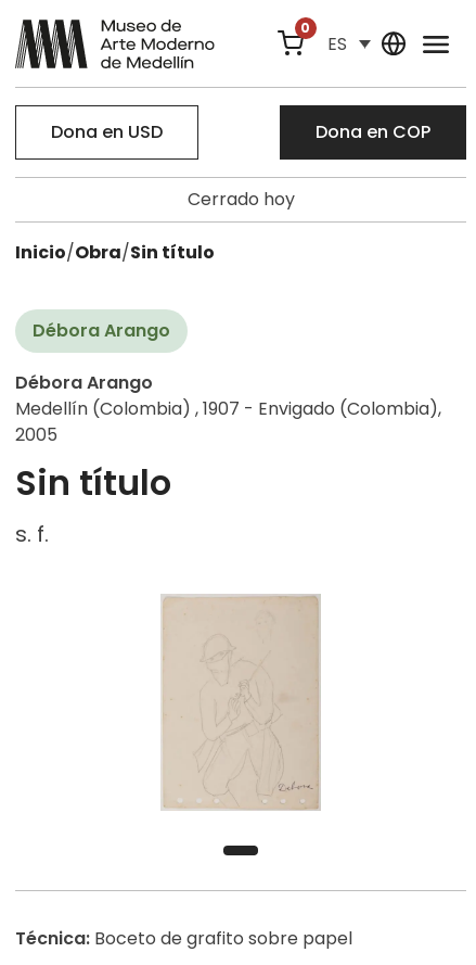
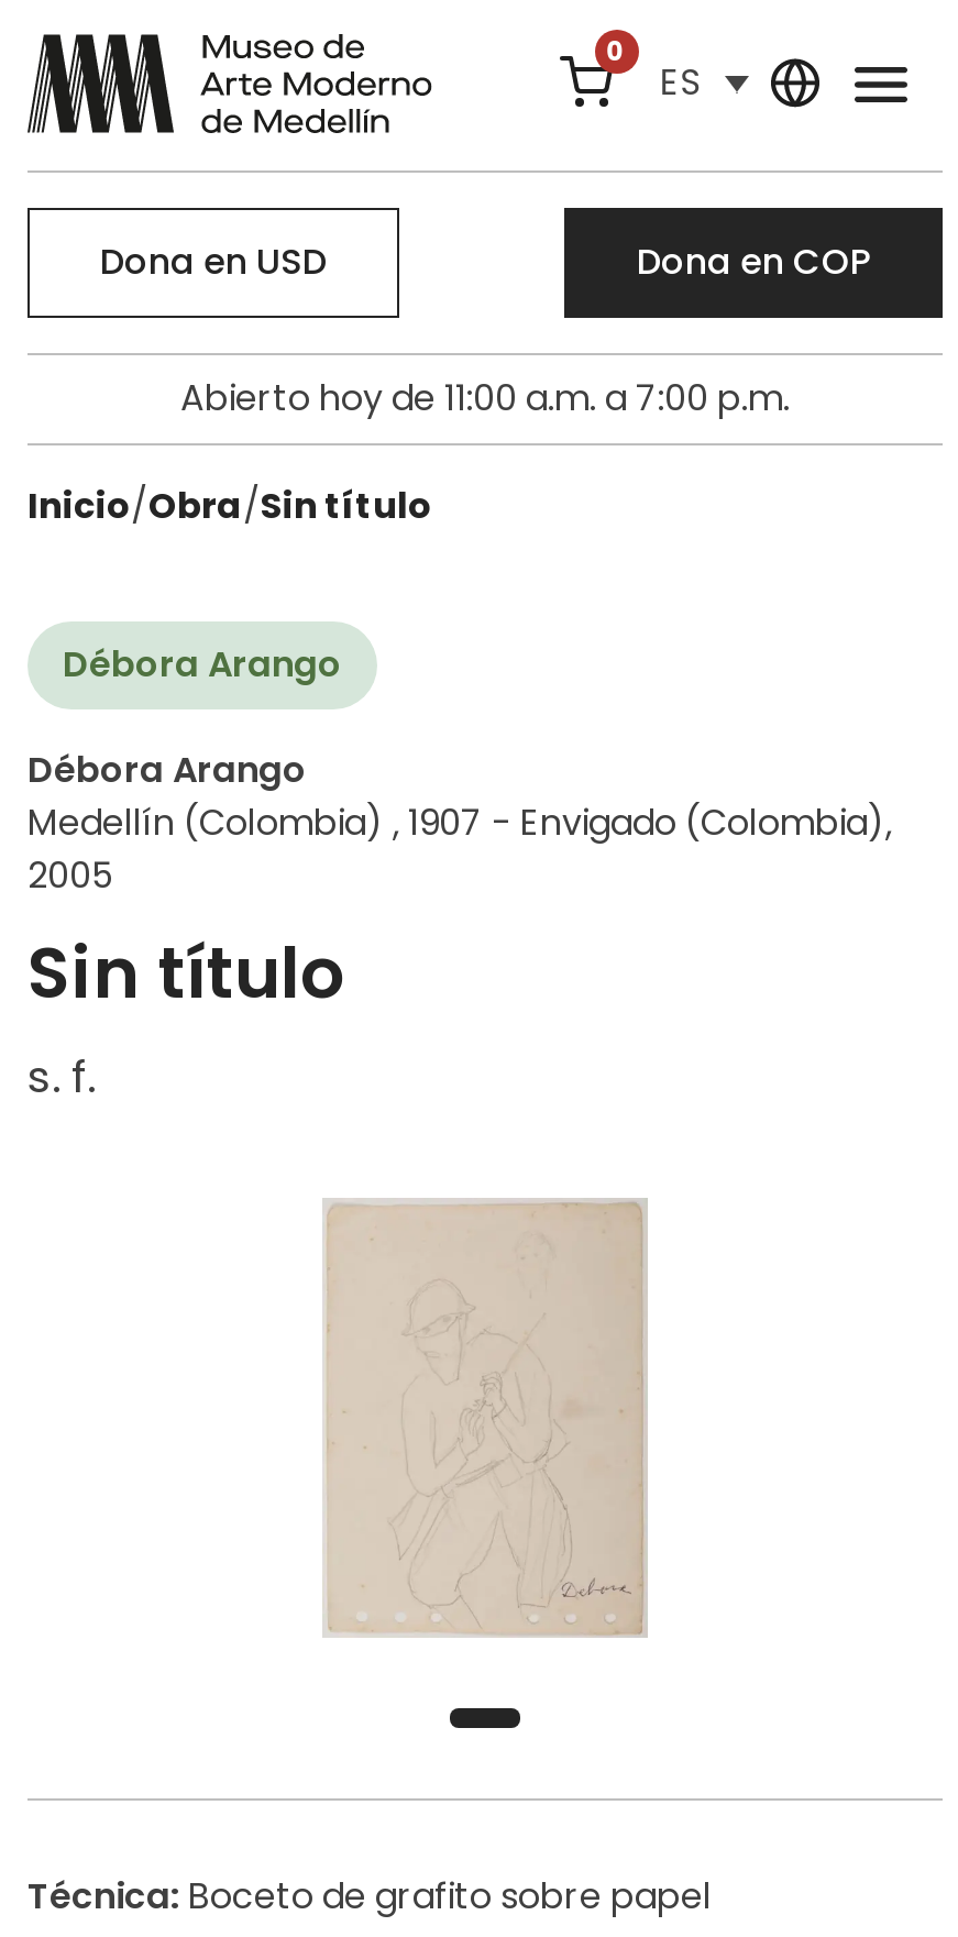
- Cerrado hoy
+ Abierto hoy de 11:00 a.m. a 7:00 p.m.
